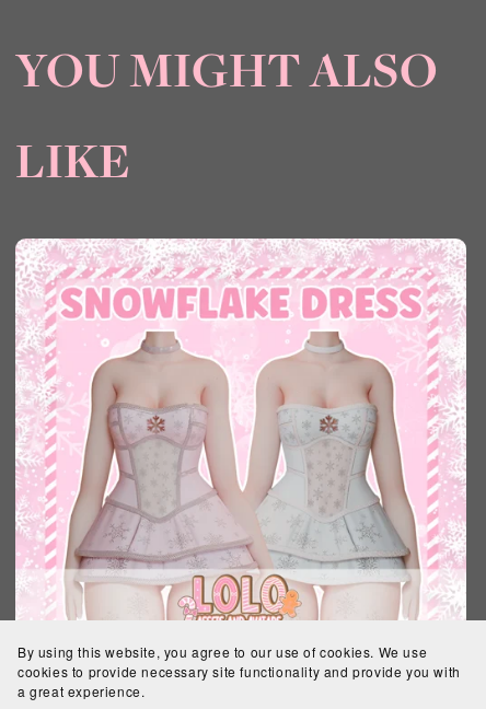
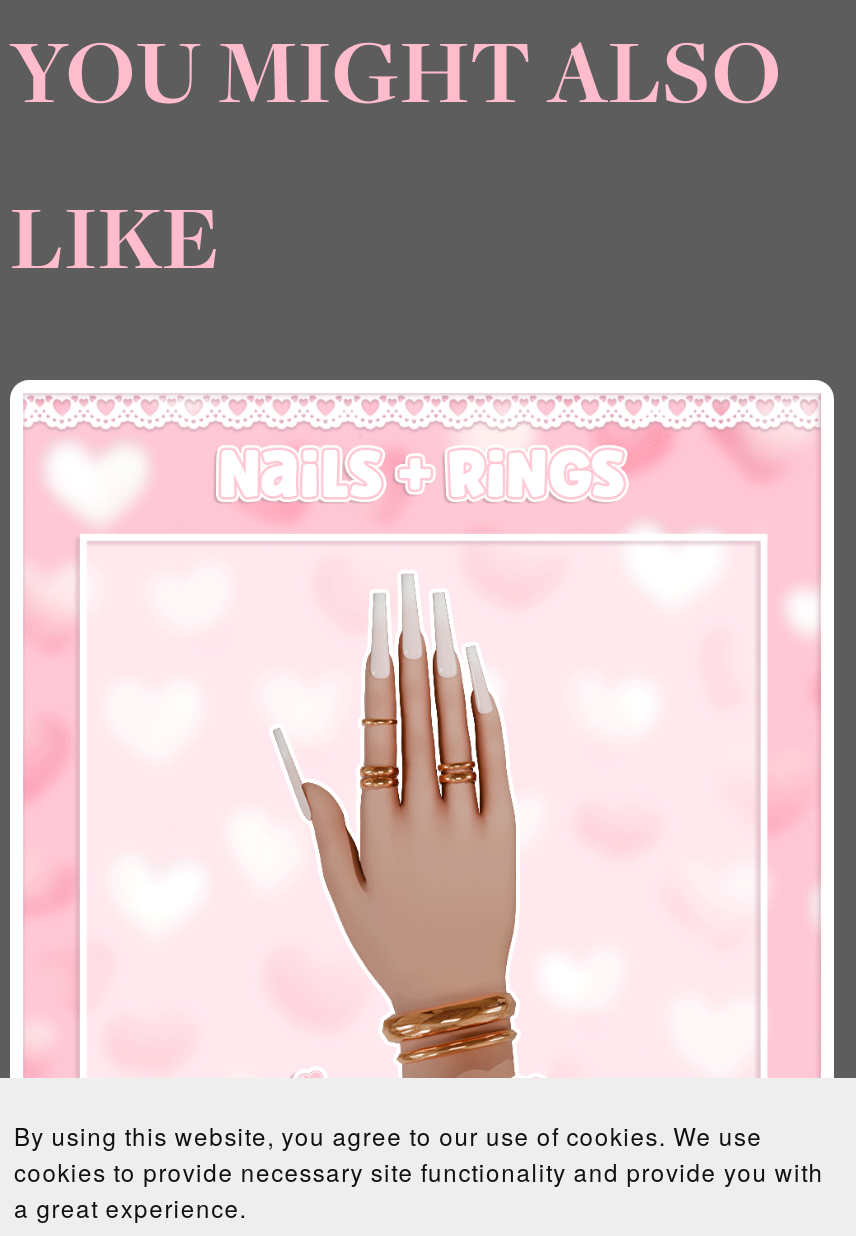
- [image]
+ [image]
